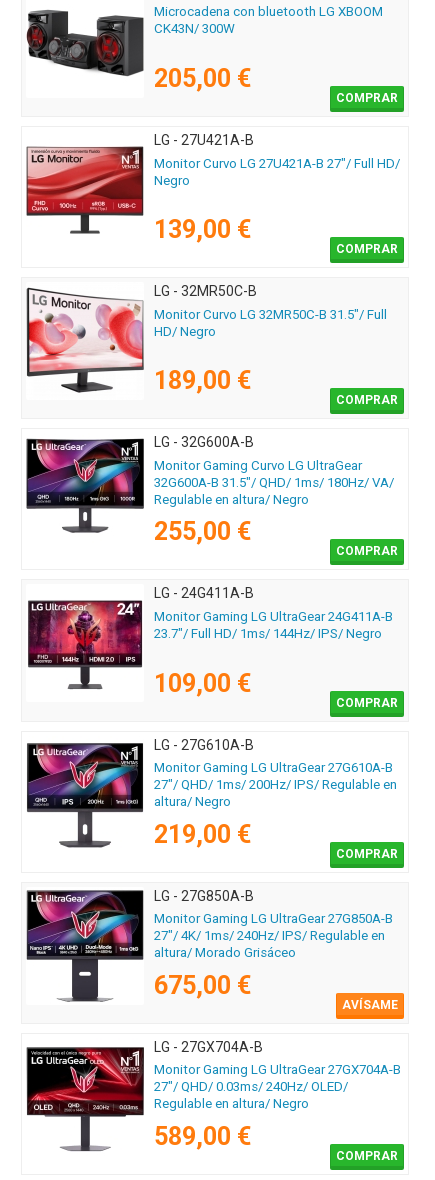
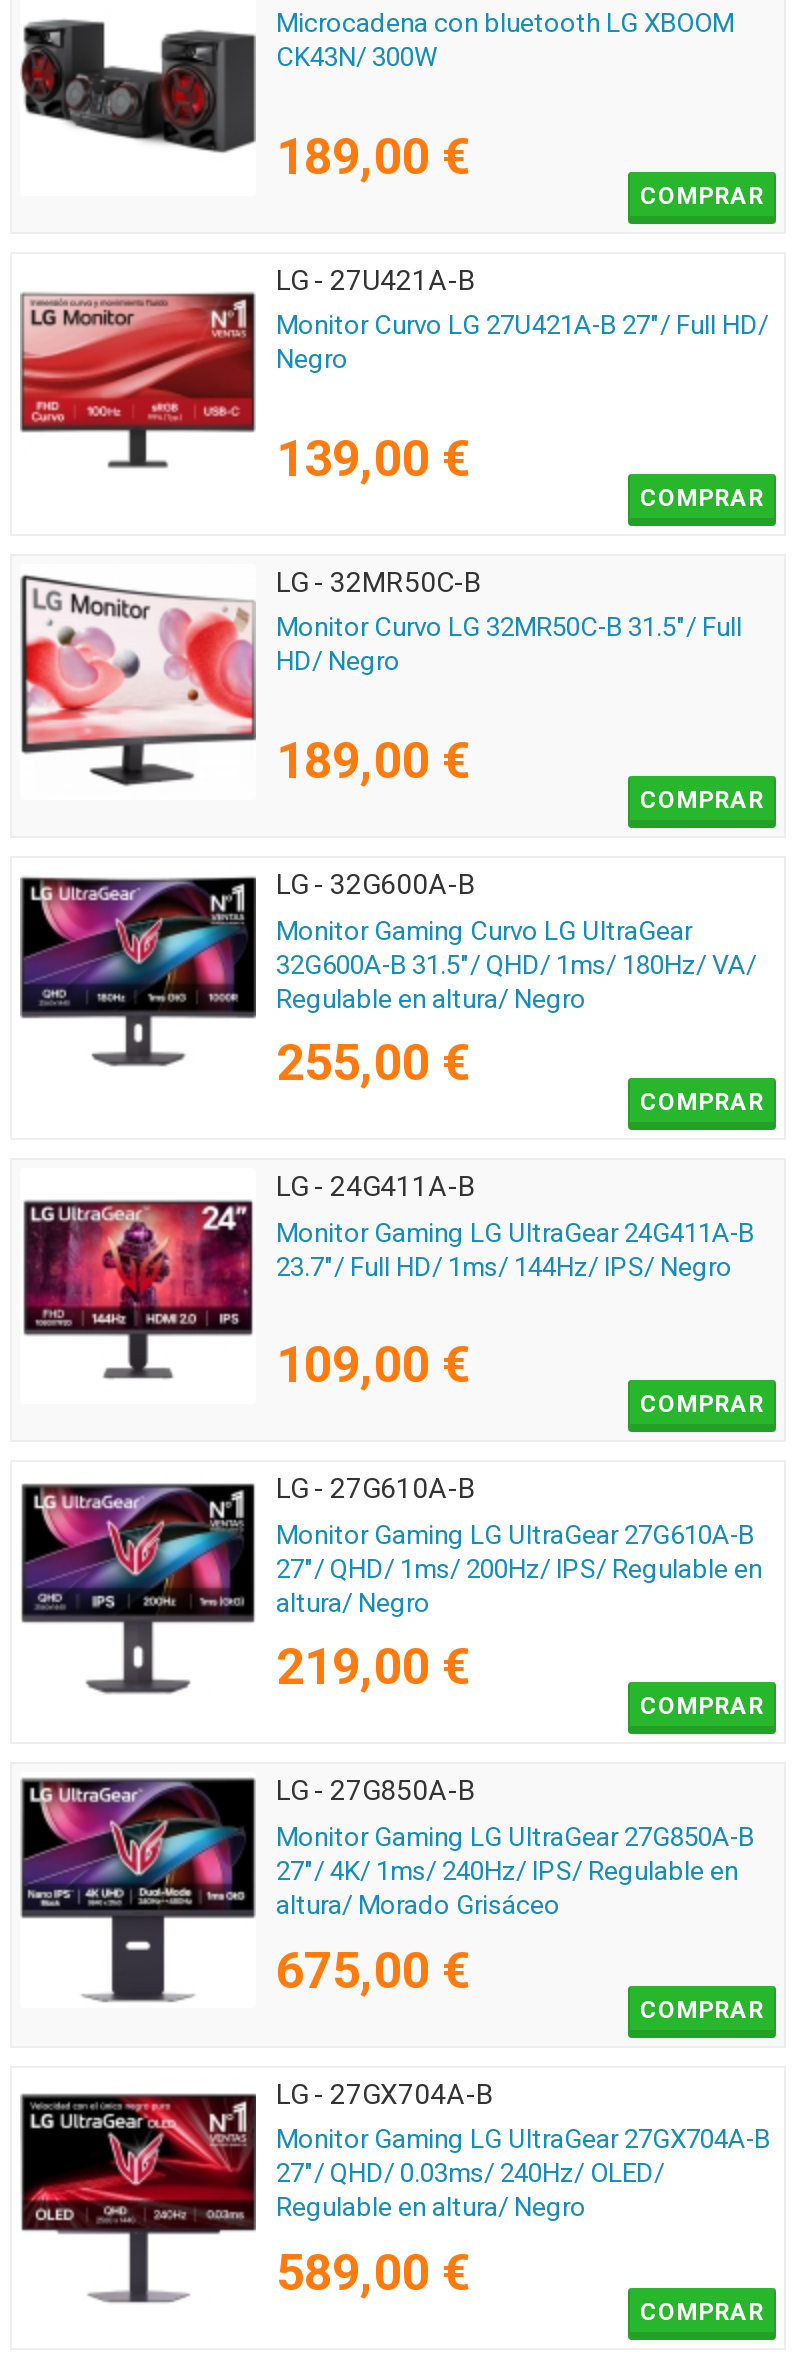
- 205,00 €
+ 189,00 €

- AVÍSAME
+ COMPRAR
